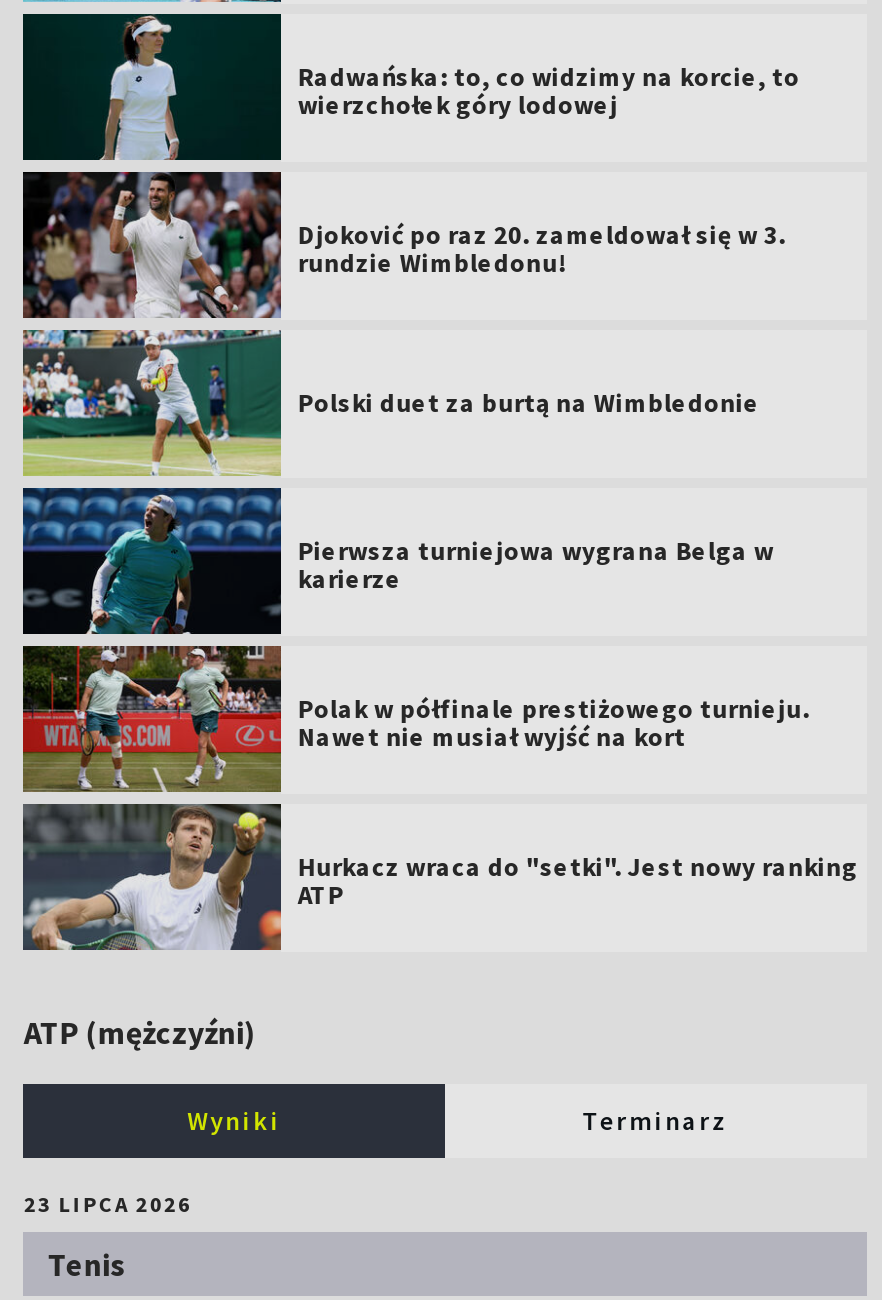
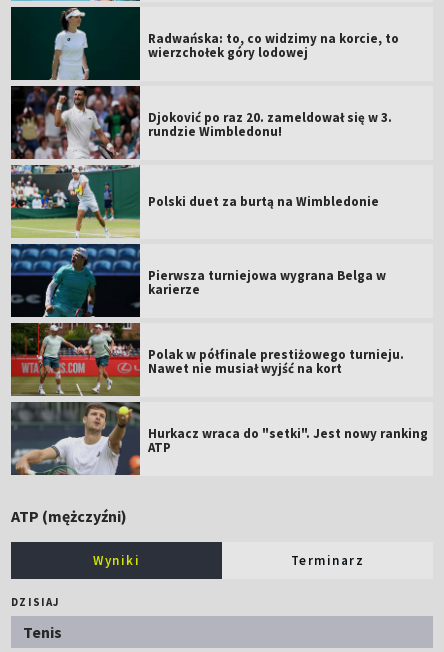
- 23 LIPCA 2026
+ DZISIAJ
